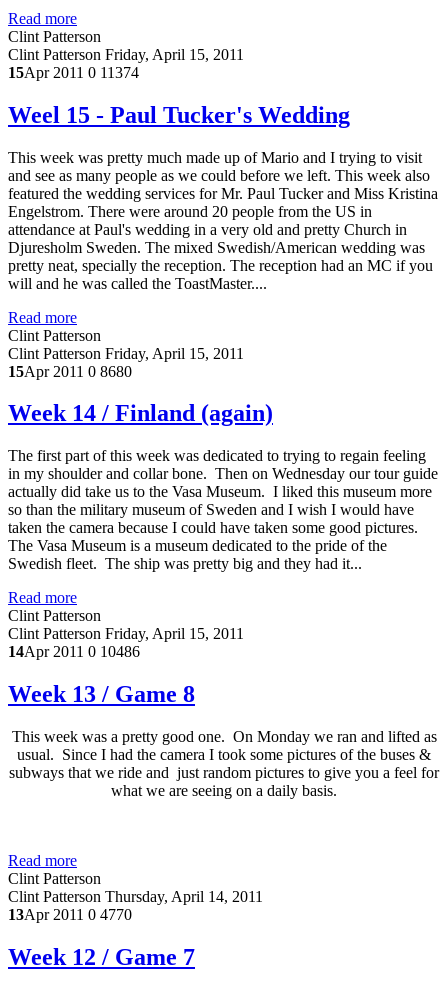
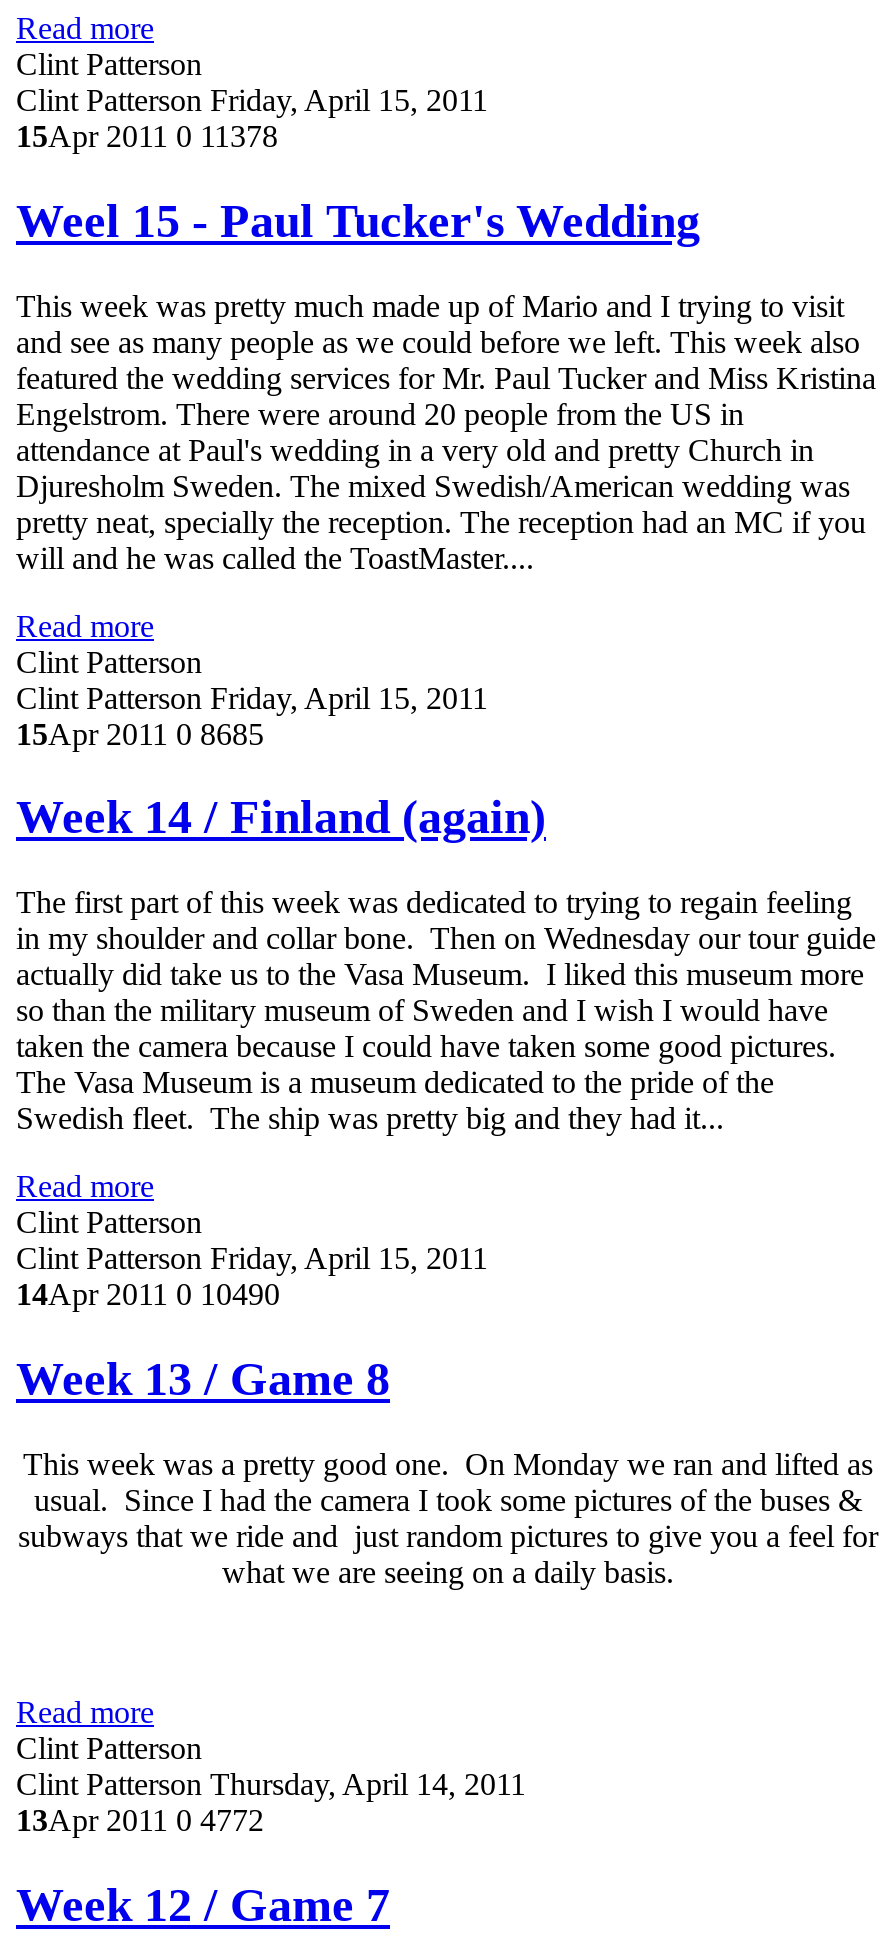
- 15Apr 2011 0 11374
+ 15Apr 2011 0 11378

- 15Apr 2011 0 8680
+ 15Apr 2011 0 8685

- 14Apr 2011 0 10486
+ 14Apr 2011 0 10490

- 13Apr 2011 0 4770
+ 13Apr 2011 0 4772
